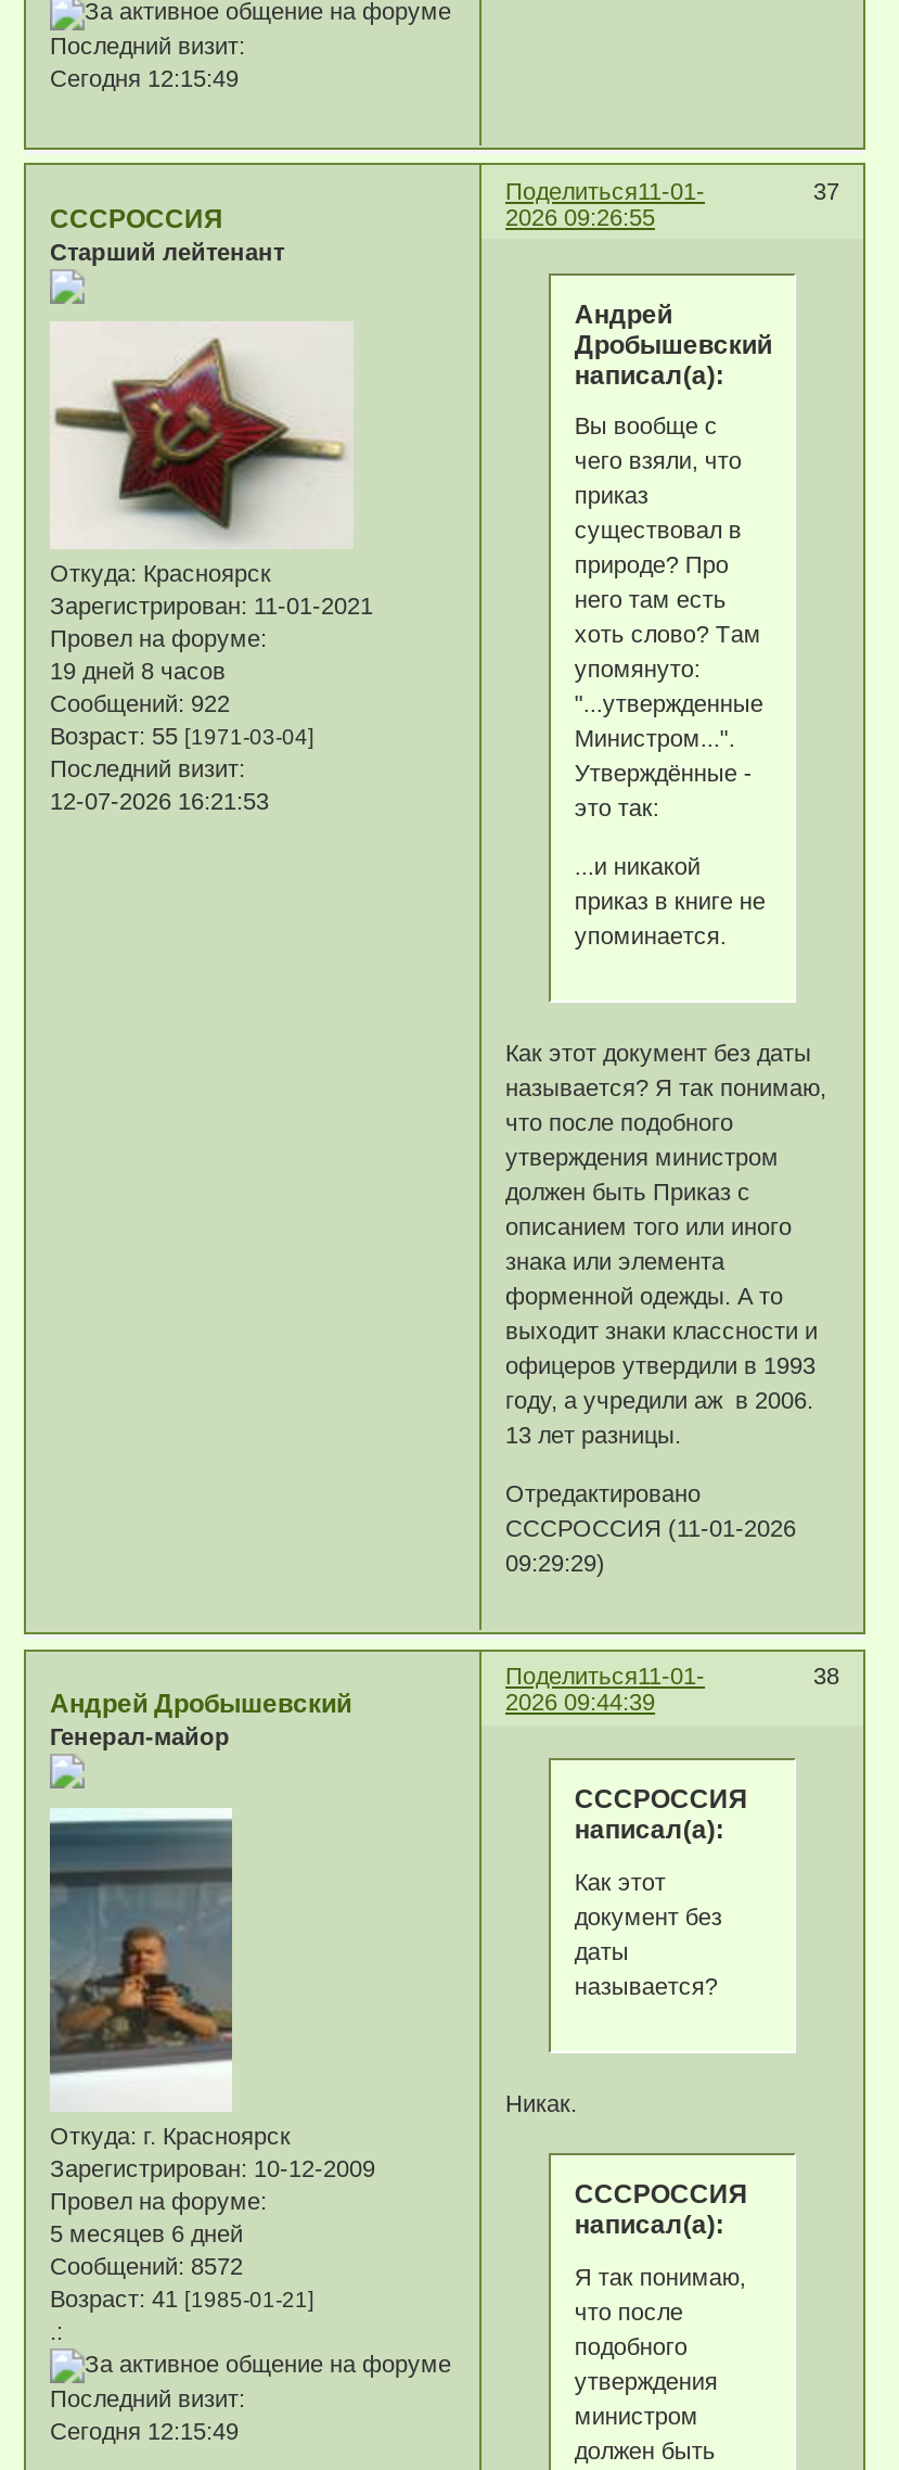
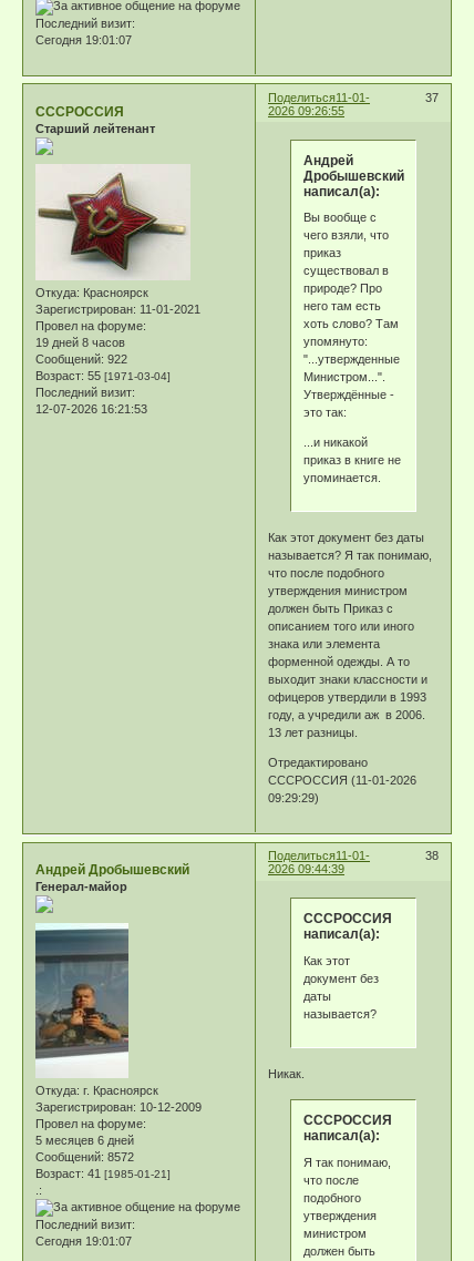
- Сегодня 12:15:49
+ Сегодня 19:01:07

- Сегодня 12:15:49
+ Сегодня 19:01:07
